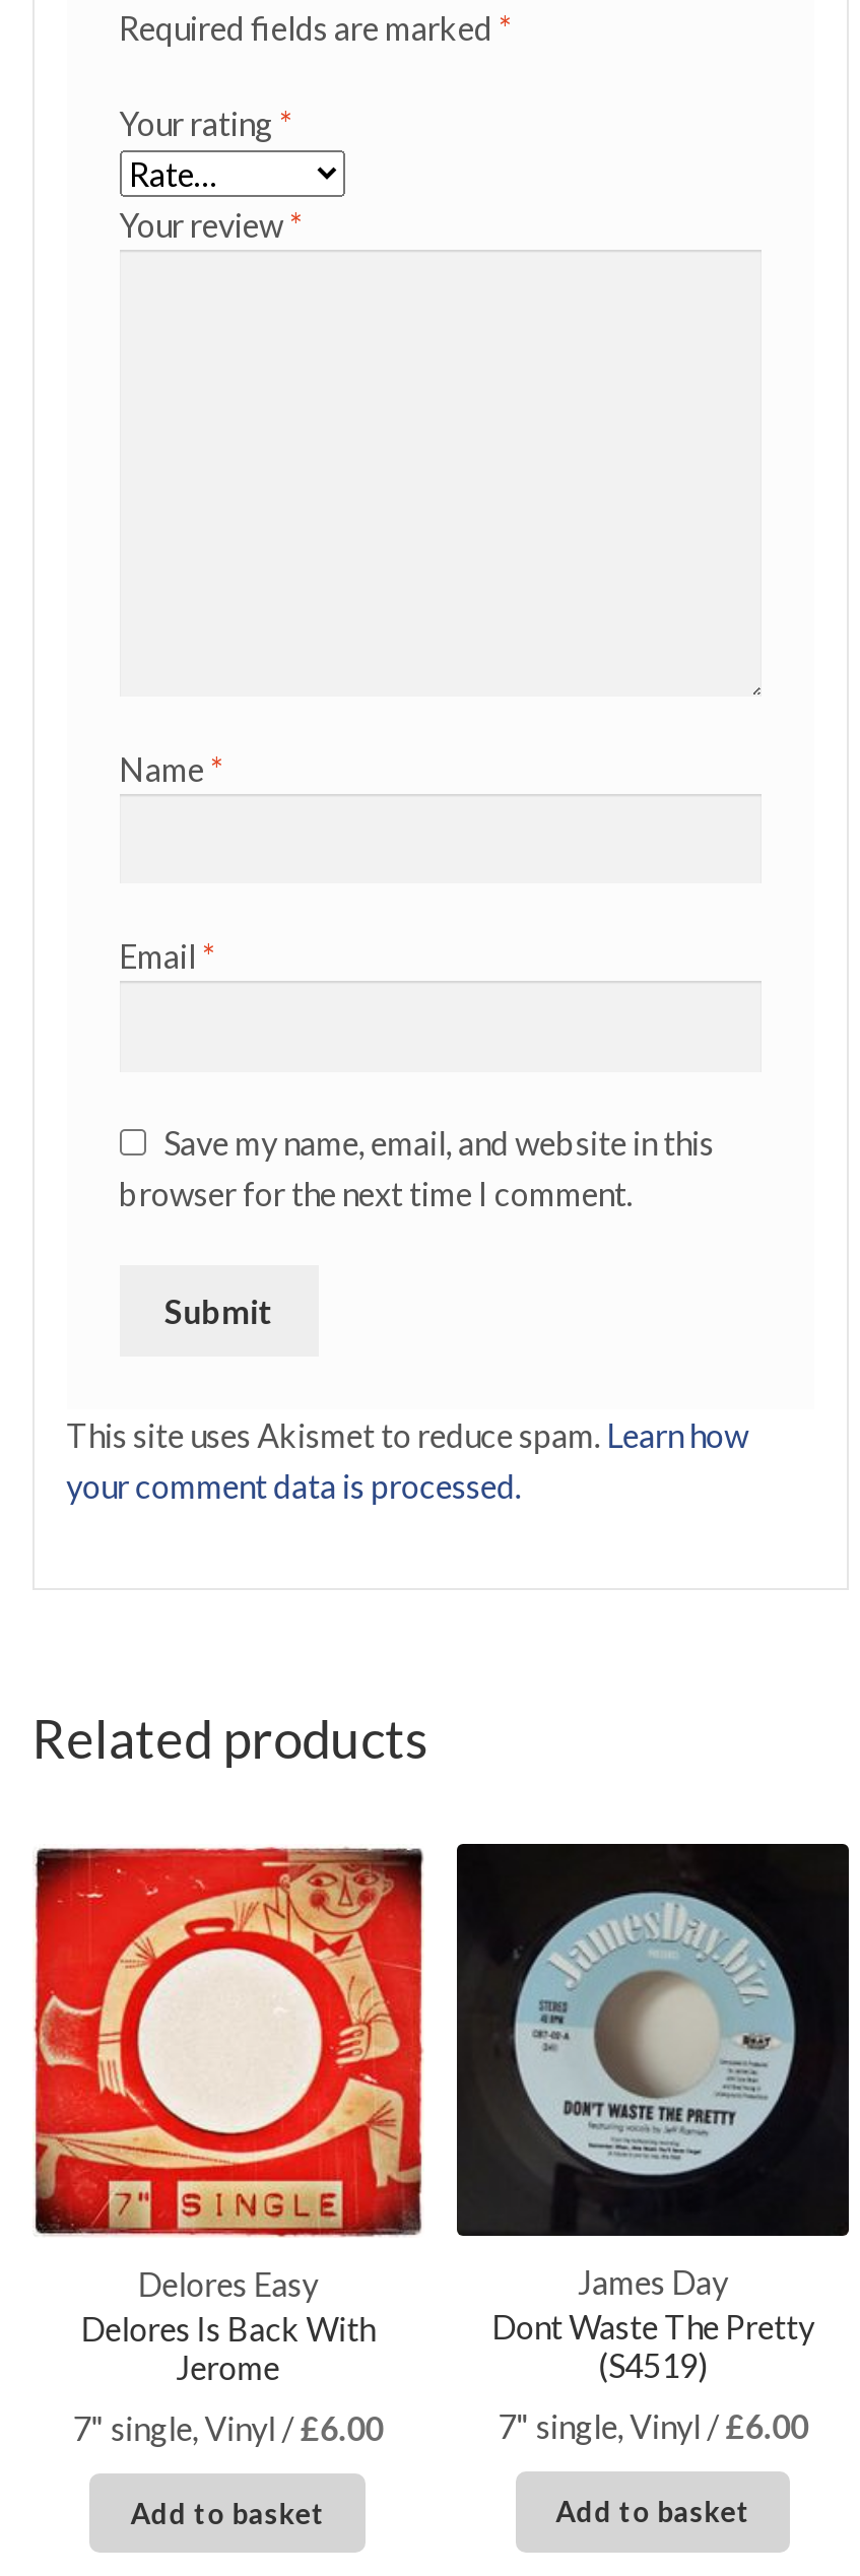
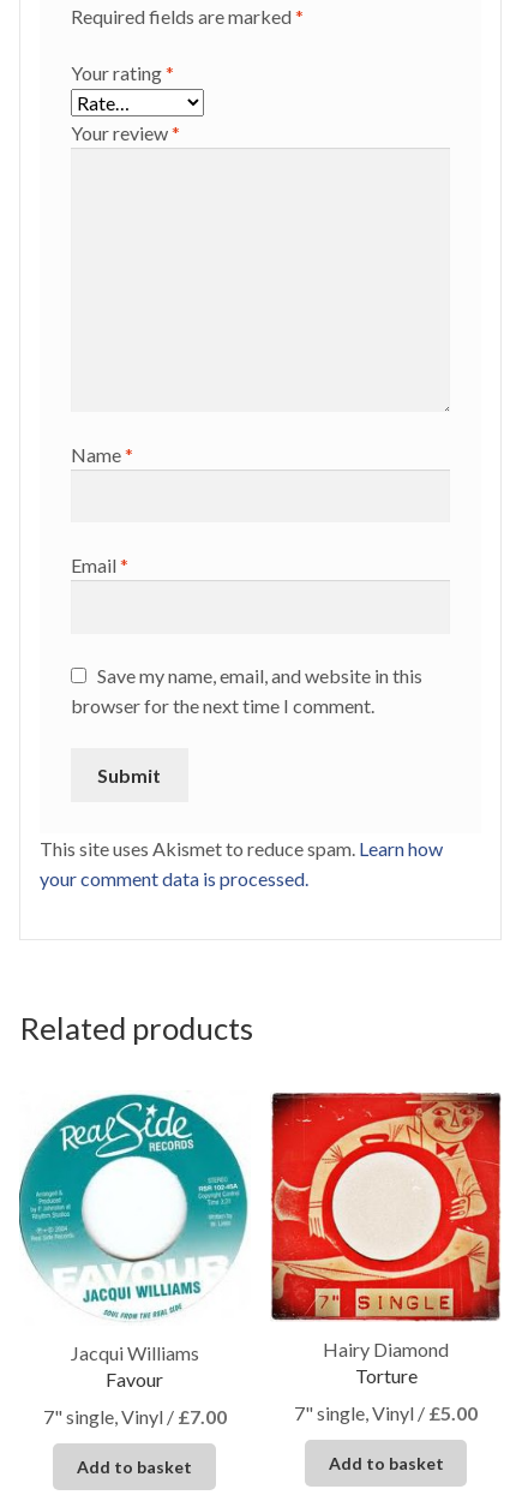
- [image]
- Delores Easy
- Delores Is Back With
- Jerome
+ [image]
+ Jacqui Williams
+ Favour

- [image]
- James Day
- Dont Waste The Pretty
- (S4519)
+ [image]
+ Hairy Diamond
+ Torture

- 7" single, Vinyl /£6.00
+ 7" single, Vinyl /£7.00

- 7" single, Vinyl / £6.00
+ 7" single, Vinyl / £5.00
